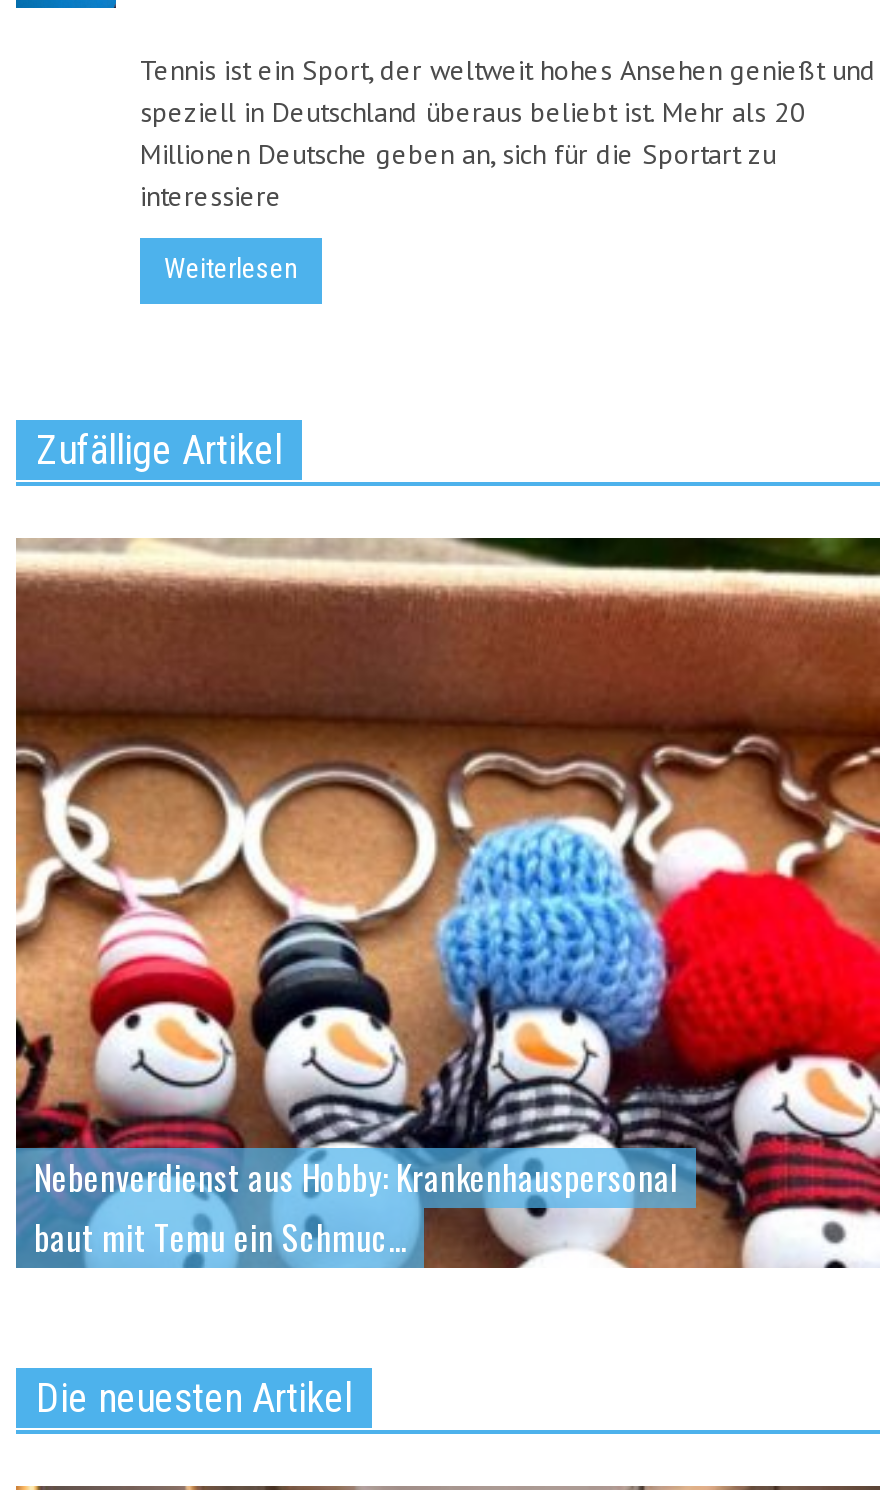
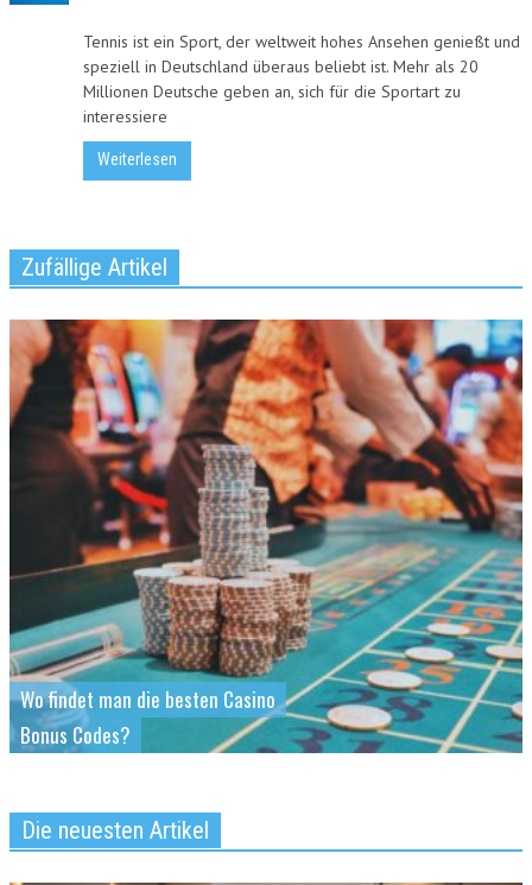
- [image]
- Nebenverdienst aus Hobby: Krankenhauspersonal
- baut mit Temu ein Schmuc...
+ [image]
+ Wo findet man die besten Casino
+ Bonus Codes?
